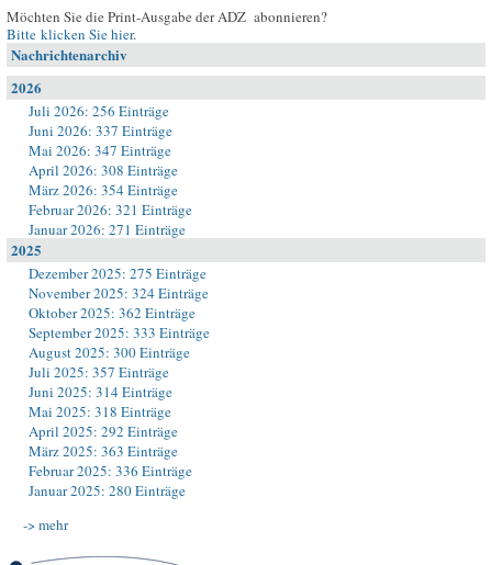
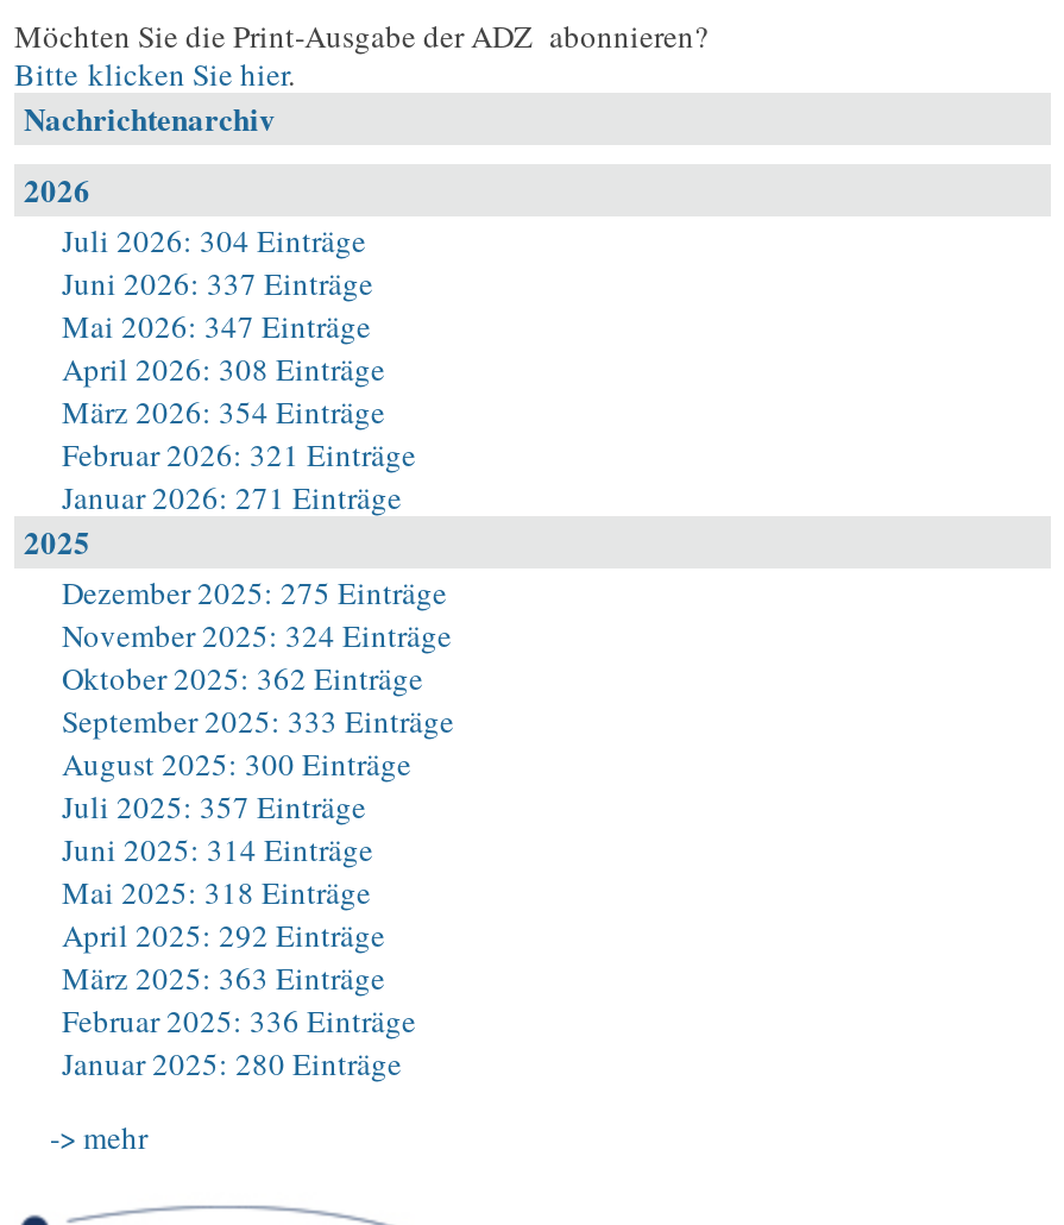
- Juli 2026: 256 Einträge
+ Juli 2026: 304 Einträge
